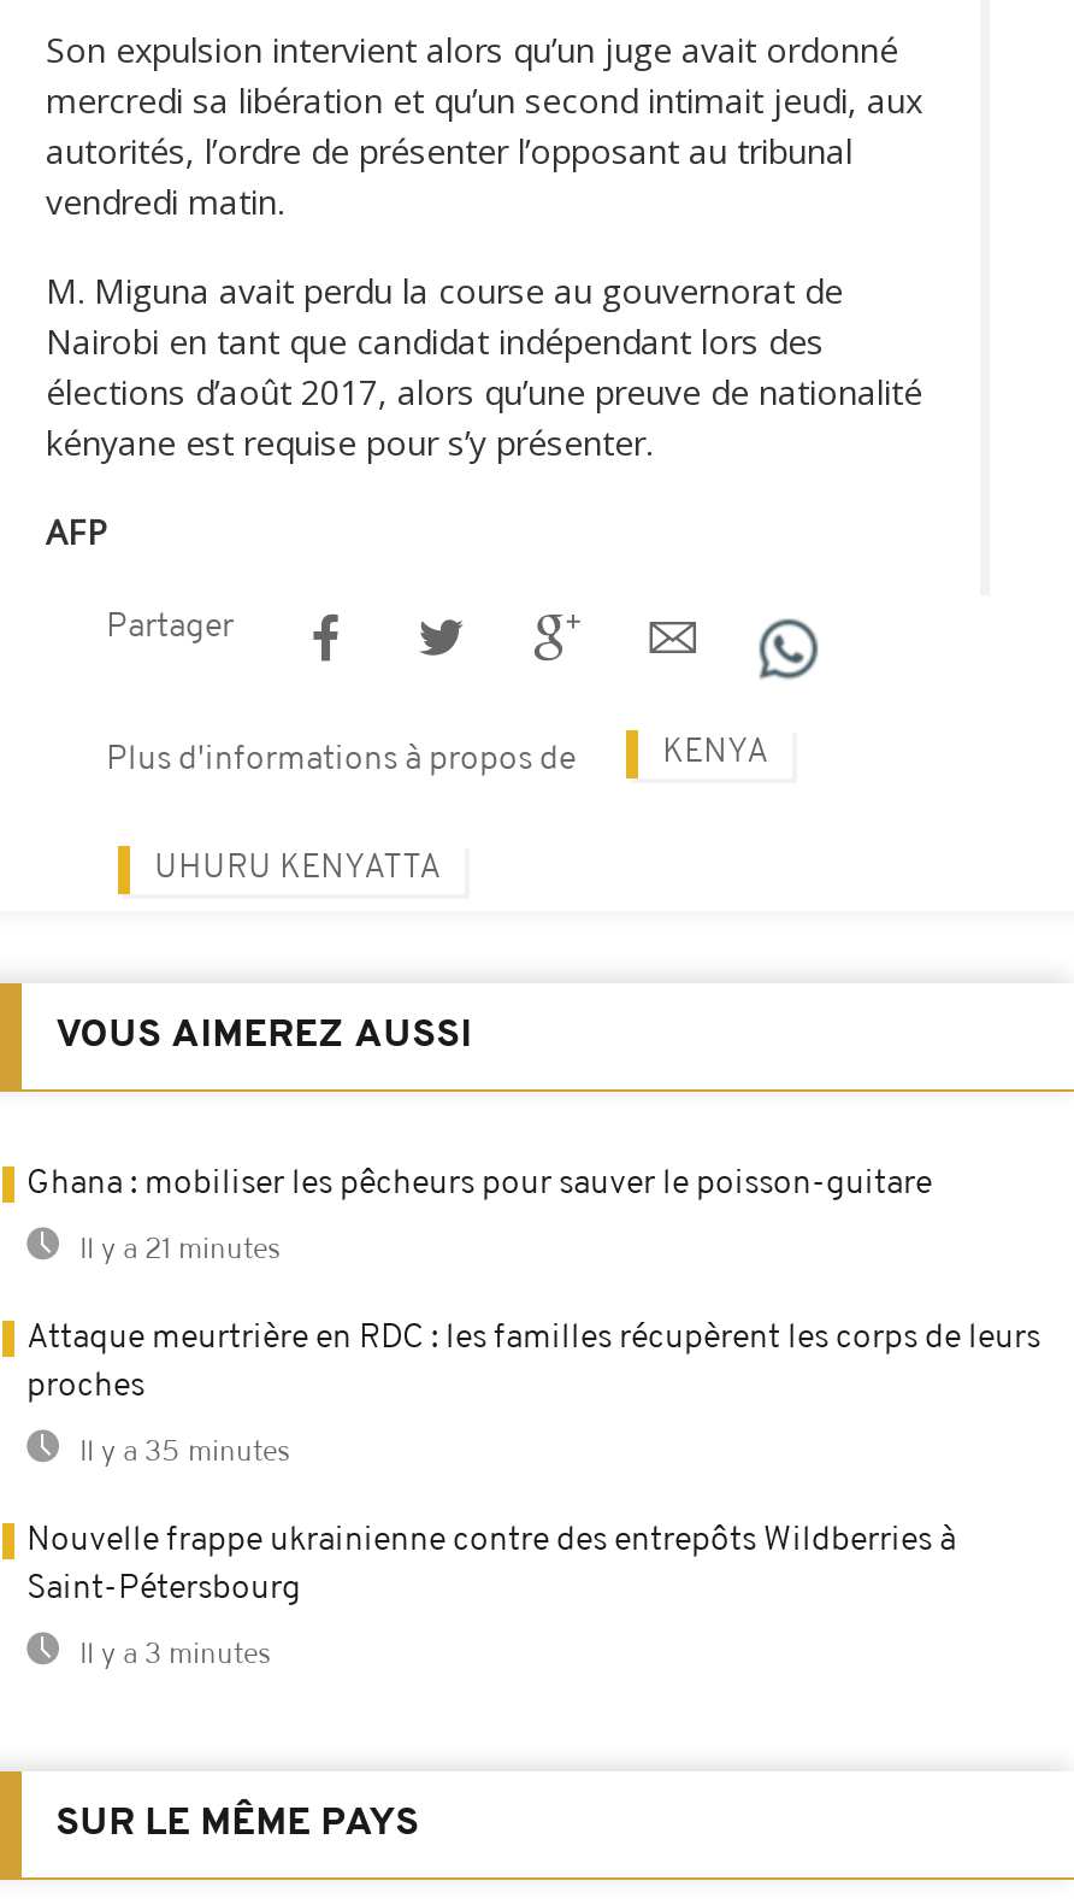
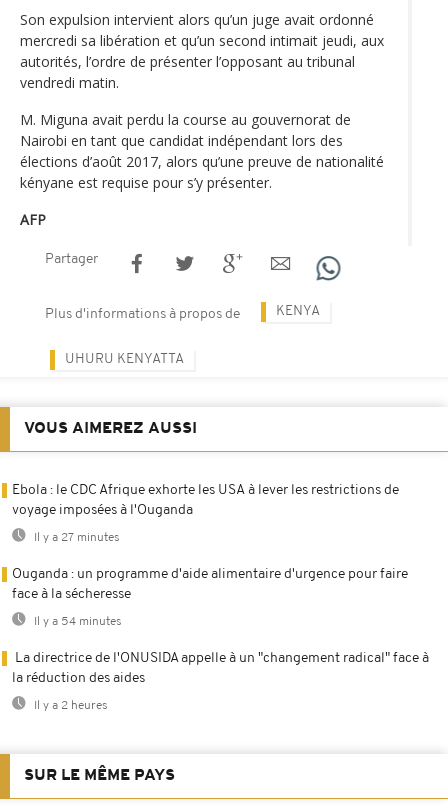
- Ghana : mobiliser les pêcheurs pour sauver le poisson-guitare
+ Ebola : le CDC Afrique exhorte les USA à lever les restrictions de
+ voyage imposées à l'Ouganda

- Il y a 21 minutes
+ Il y a 27 minutes

- Attaque meurtrière en RDC : les familles récupèrent les corps de leurs
- proches
+ Ouganda : un programme d'aide alimentaire d'urgence pour faire
+ face à la sécheresse

- Il y a 35 minutes
+ Il y a 54 minutes

- Nouvelle frappe ukrainienne contre des entrepôts Wildberries à
- Saint-Pétersbourg
+ La directrice de l'ONUSIDA appelle à un "changement radical" face à
+ la réduction des aides

- Il y a 3 minutes
+ Il y a 2 heures
